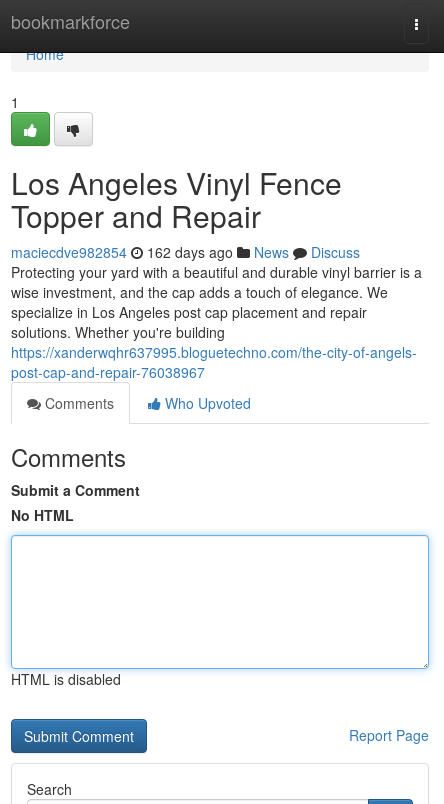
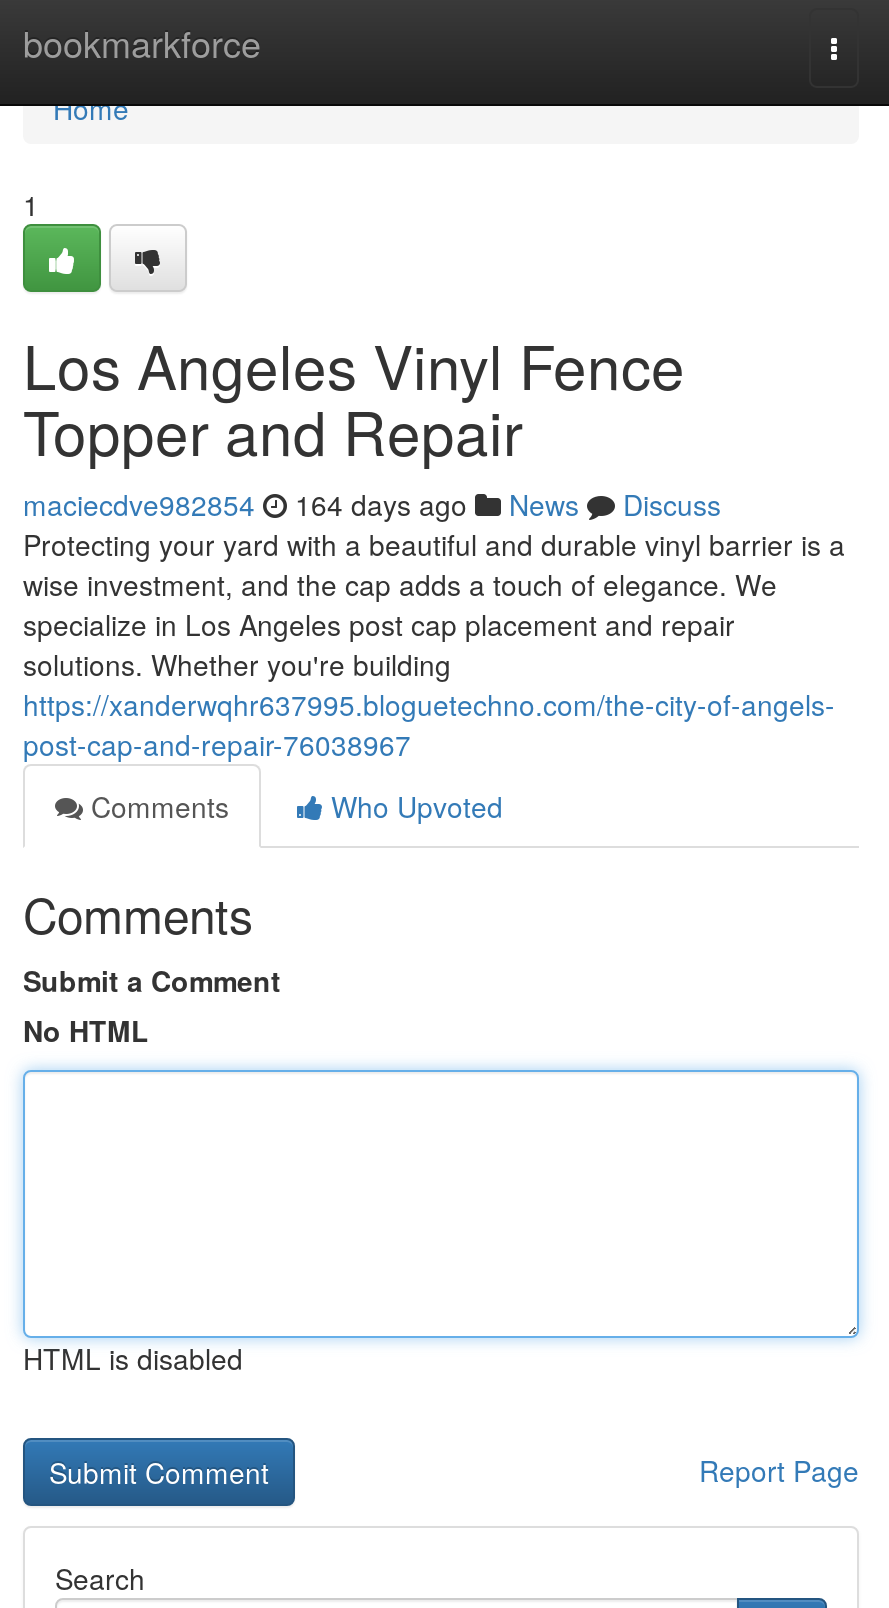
- maciecdve982854 162 days ago News Discuss
+ maciecdve982854 164 days ago News Discuss
